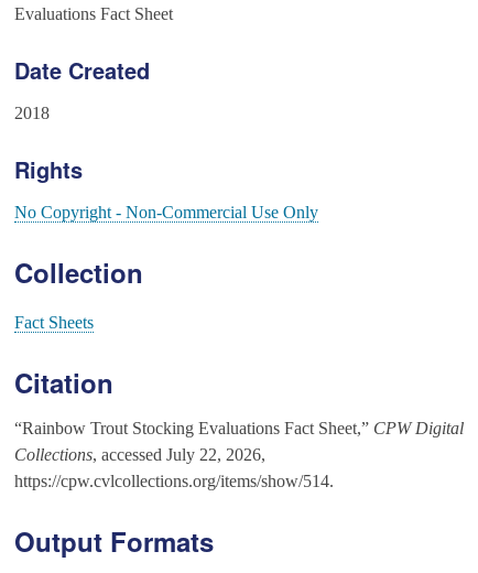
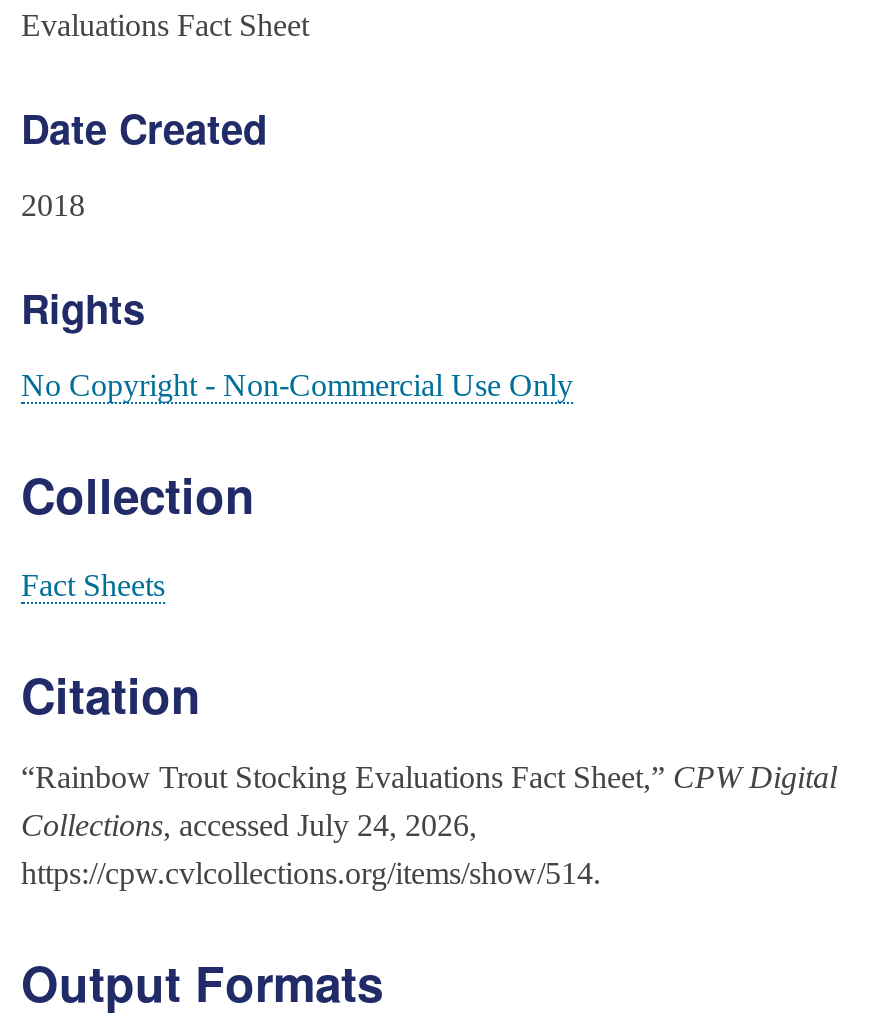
- Collections, accessed July 22, 2026,
+ Collections, accessed July 24, 2026,
